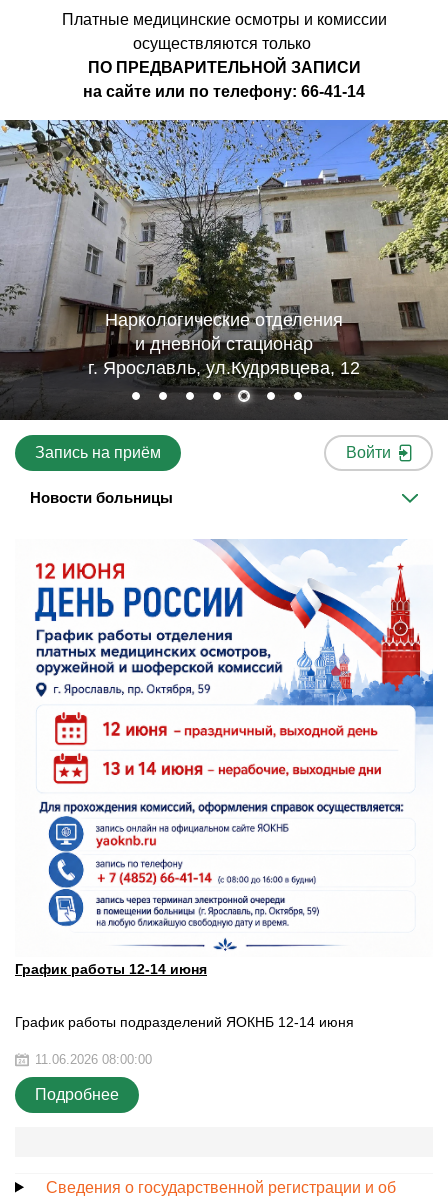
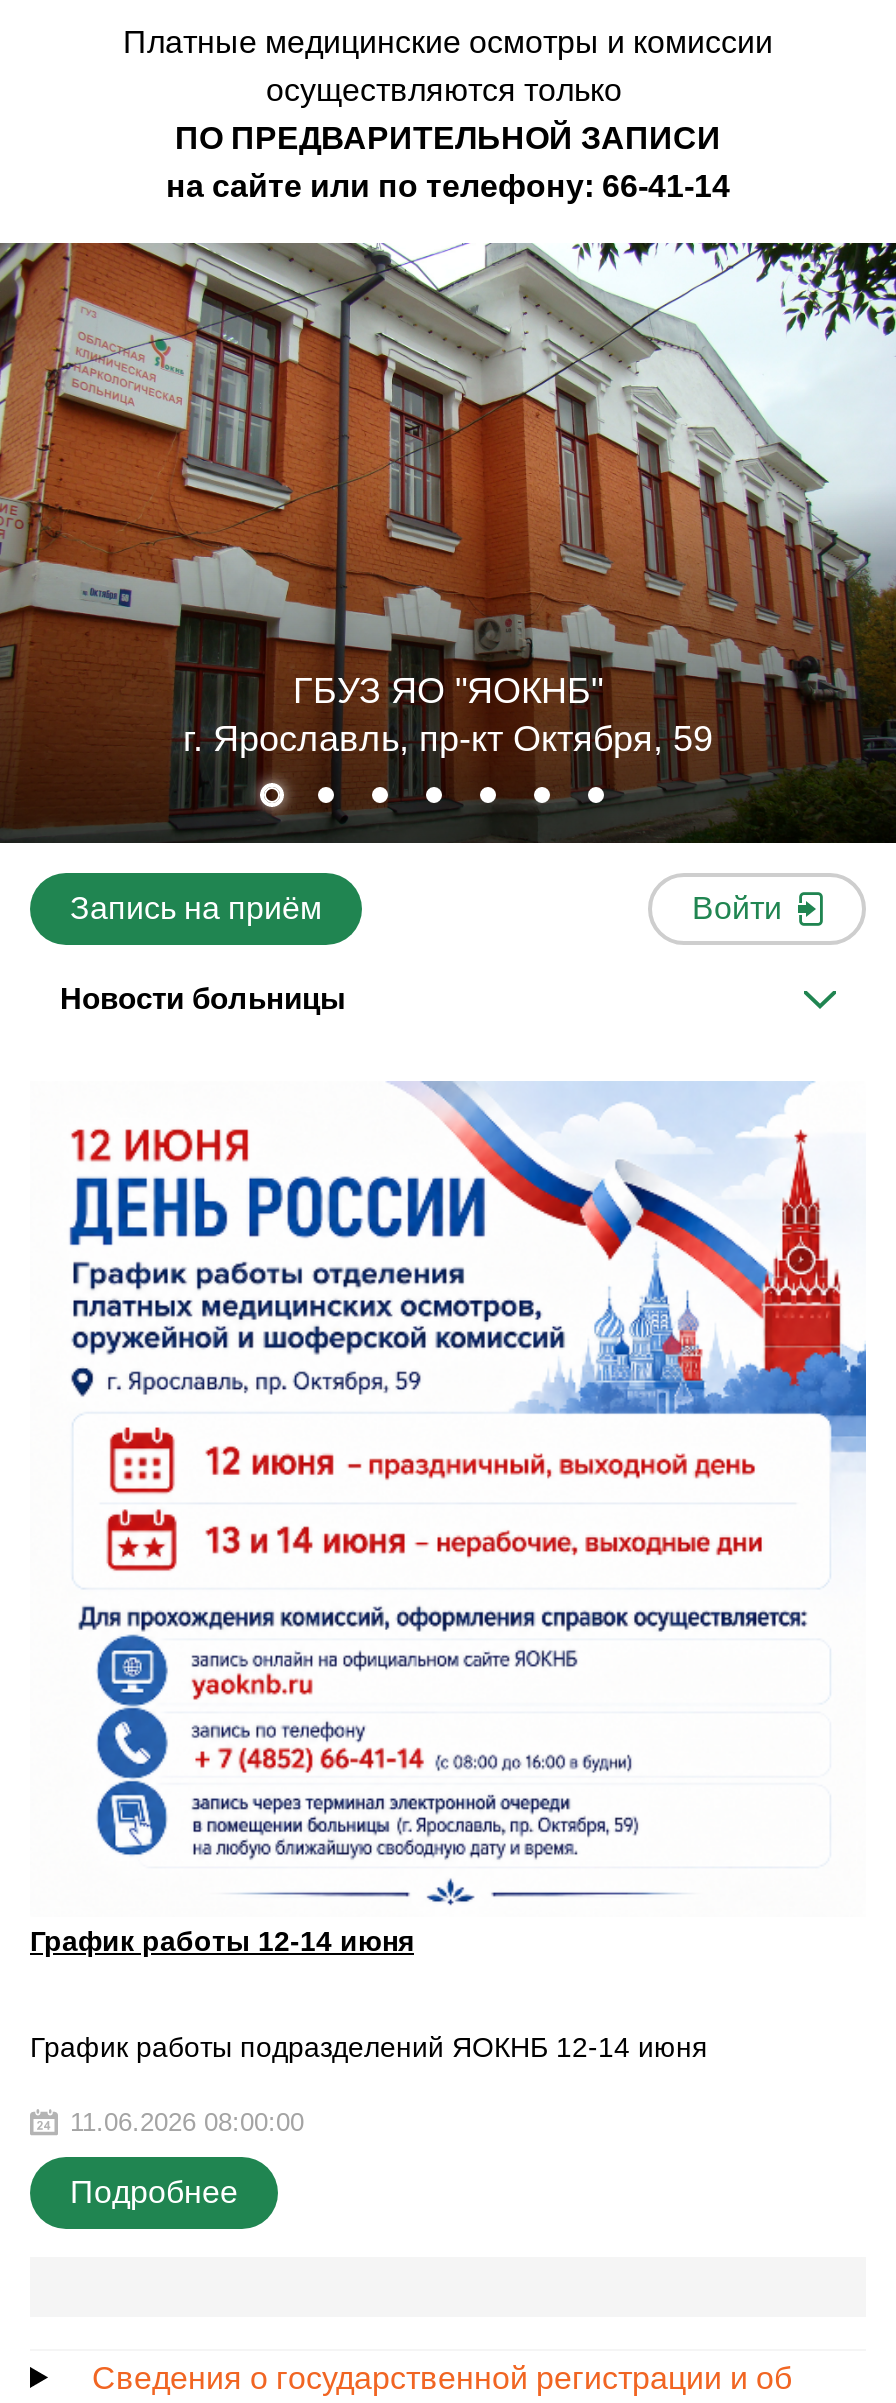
- [image]
- Наркологические отделения
- и дневной стационар
- г. Ярославль, ул.Кудрявцева, 12
+ [image]
+ ГБУЗ ЯО "ЯОКНБ"
+ г. Ярославль, пр-кт Октября, 59
